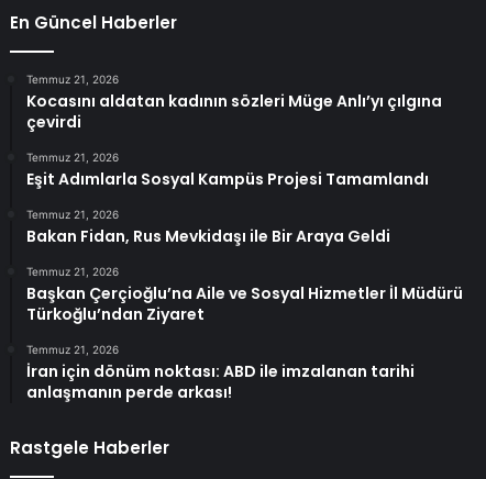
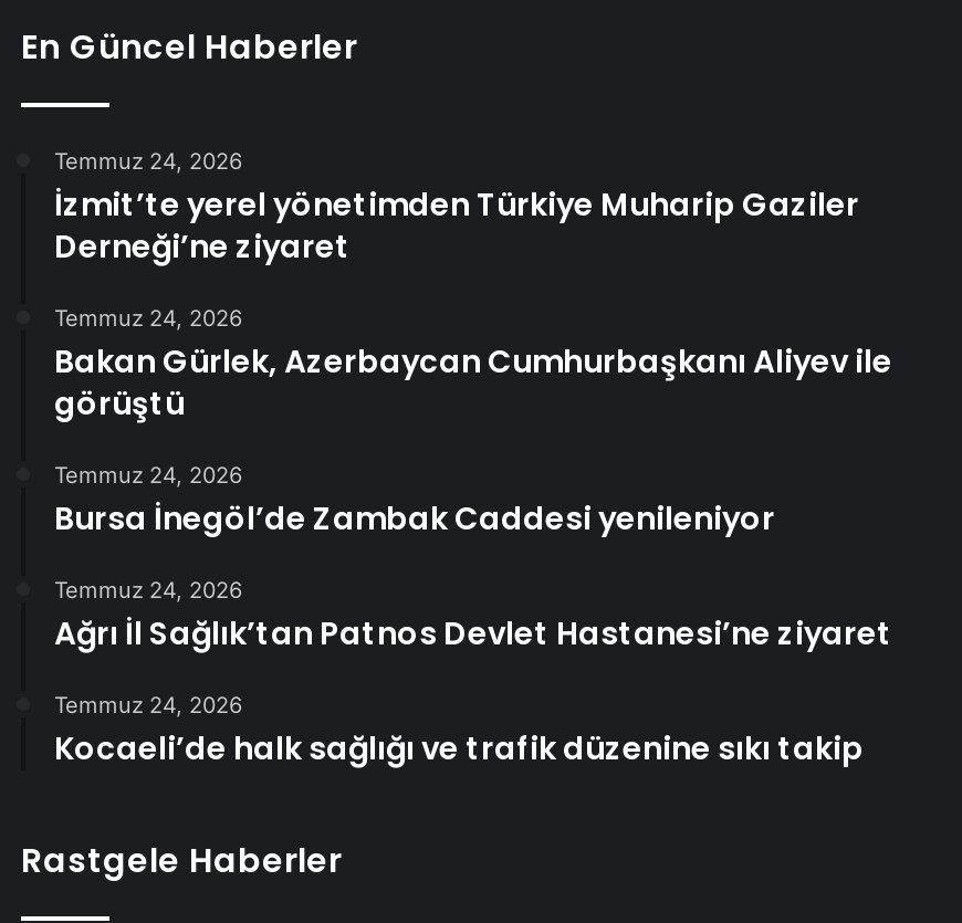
- Temmuz 21, 2026
- Kocasını aldatan kadının sözleri Müge Anlı’yı çılgına
- çevirdi
+ Temmuz 24, 2026
+ İzmit’te yerel yönetimden Türkiye Muharip Gaziler
+ Derneği’ne ziyaret

- Temmuz 21, 2026
- Eşit Adımlarla Sosyal Kampüs Projesi Tamamlandı
+ Temmuz 24, 2026
+ Bakan Gürlek, Azerbaycan Cumhurbaşkanı Aliyev ile
+ görüştü

- Temmuz 21, 2026
- Bakan Fidan, Rus Mevkidaşı ile Bir Araya Geldi
+ Temmuz 24, 2026
+ Bursa İnegöl’de Zambak Caddesi yenileniyor

- Temmuz 21, 2026
- Başkan Çerçioğlu’na Aile ve Sosyal Hizmetler İl Müdürü
- Türkoğlu’ndan Ziyaret
+ Temmuz 24, 2026
+ Ağrı İl Sağlık’tan Patnos Devlet Hastanesi’ne ziyaret

- Temmuz 21, 2026
- İran için dönüm noktası: ABD ile imzalanan tarihi
- anlaşmanın perde arkası!
+ Temmuz 24, 2026
+ Kocaeli’de halk sağlığı ve trafik düzenine sıkı takip
